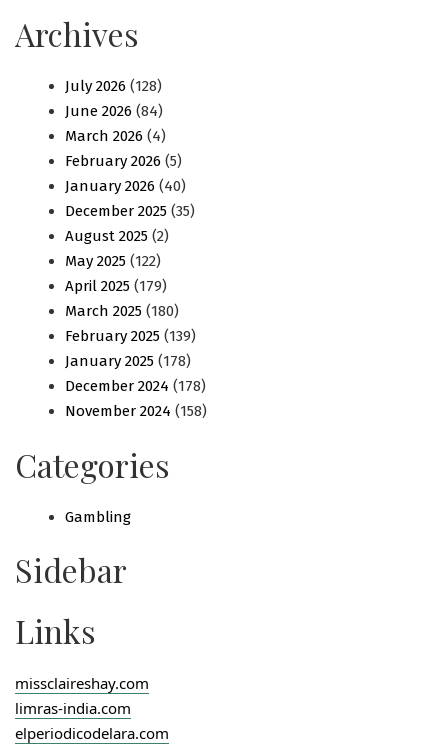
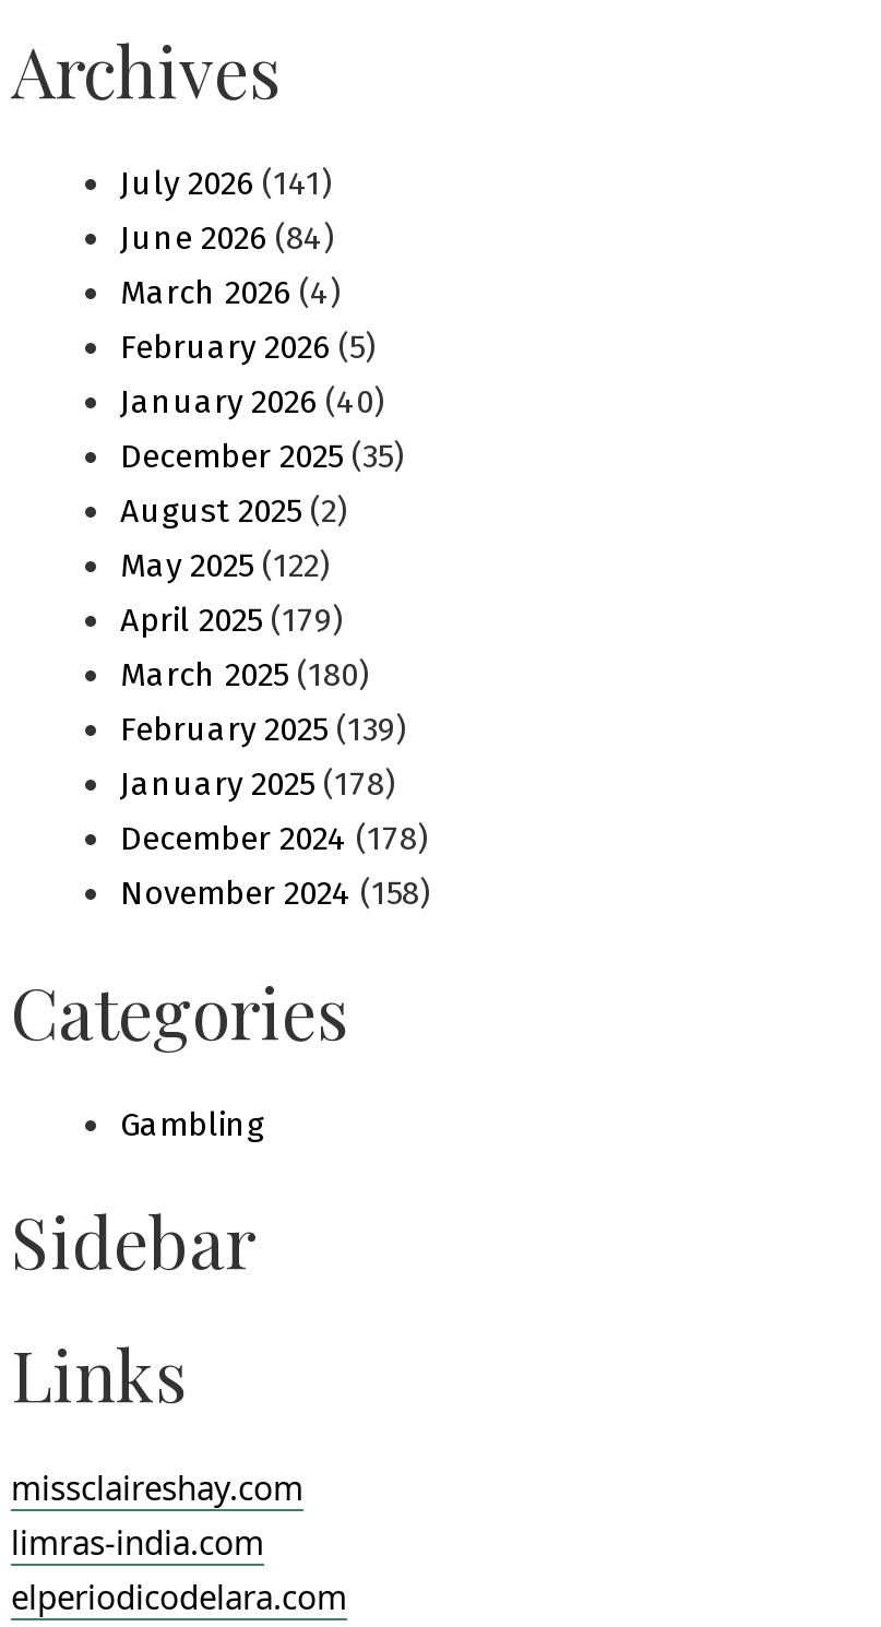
- July 2026 (128)
+ July 2026 (141)
